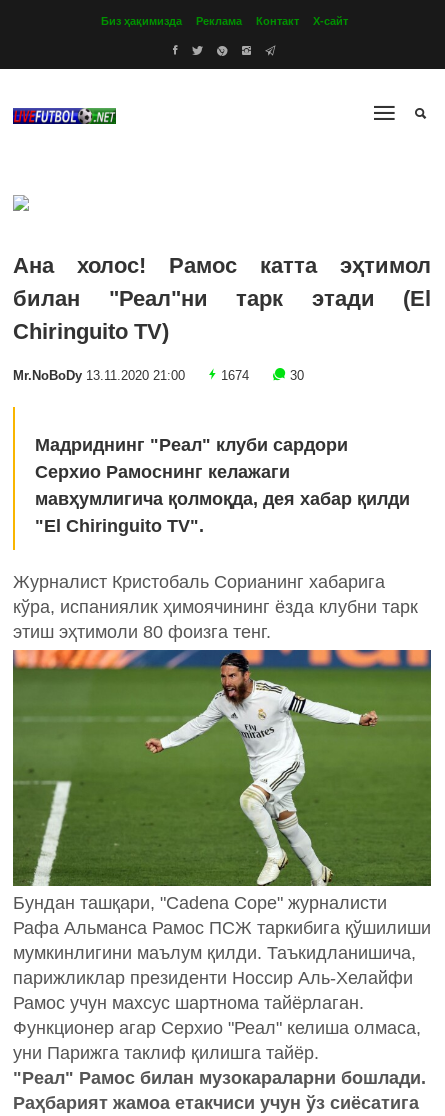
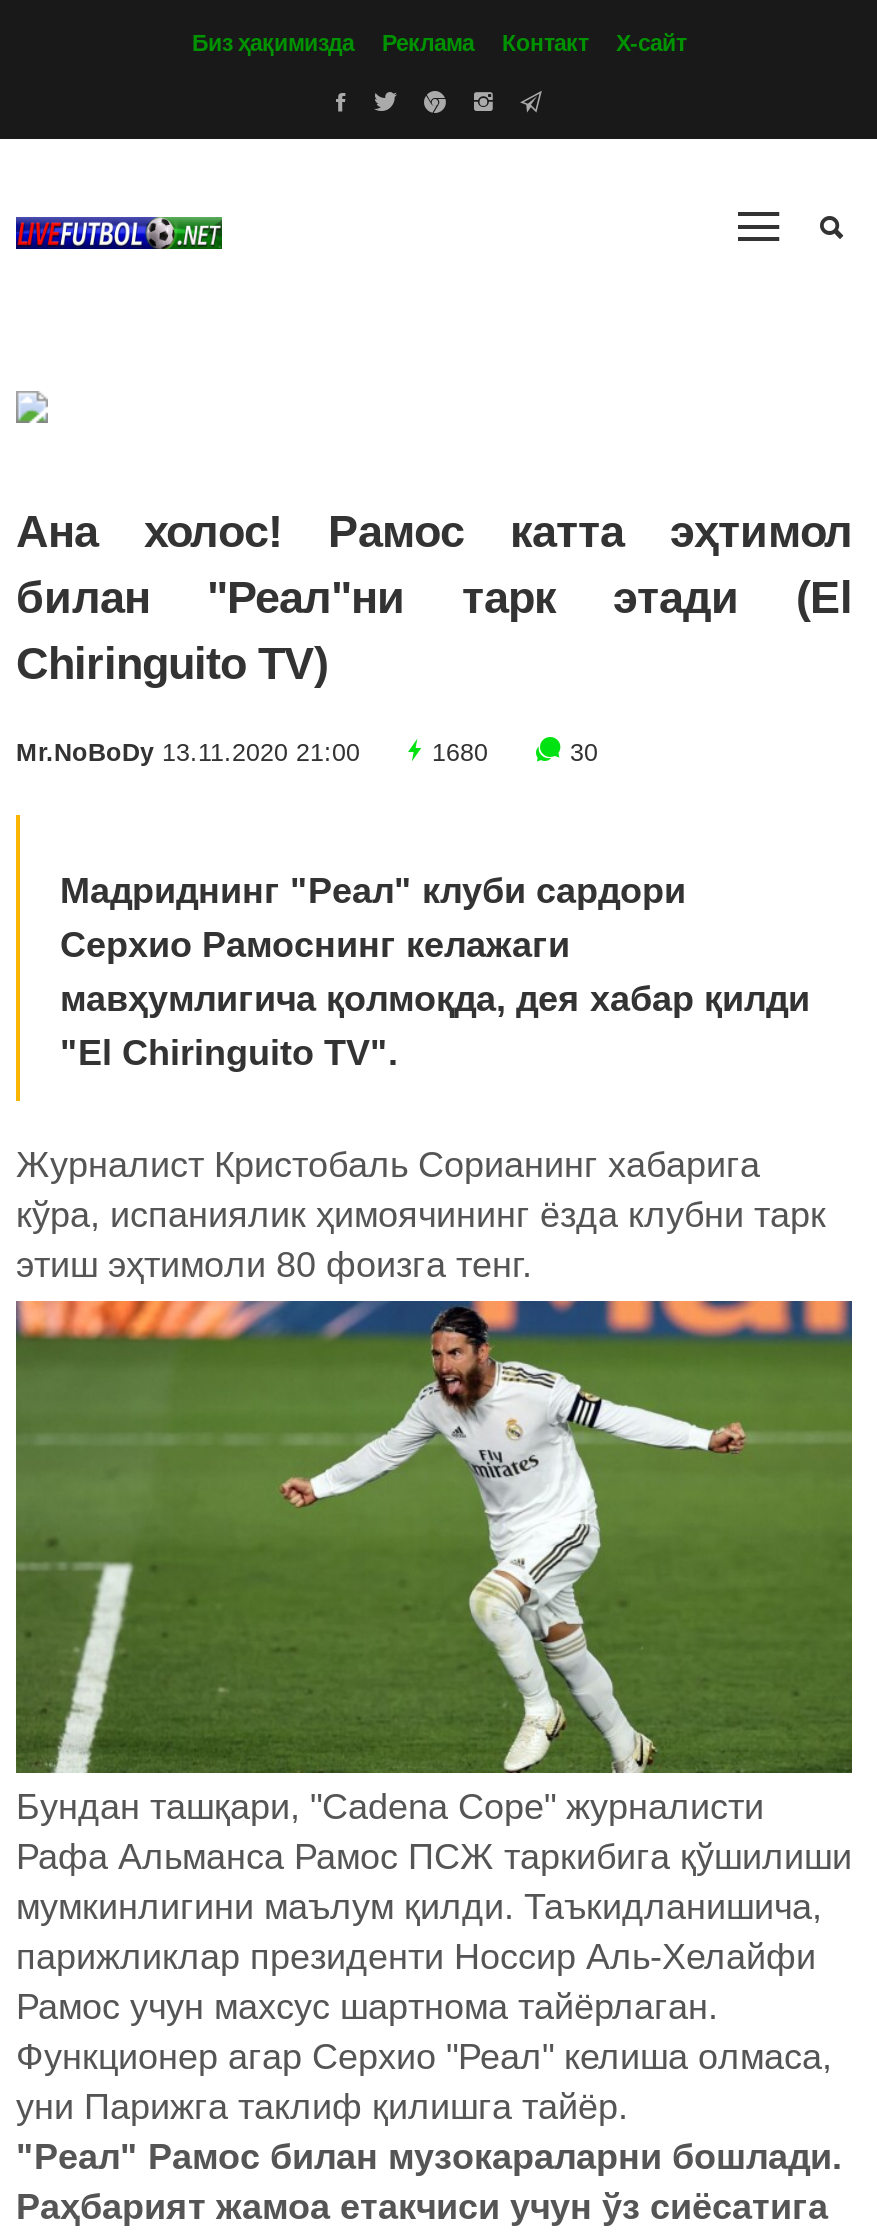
- 1674
+ 1680
